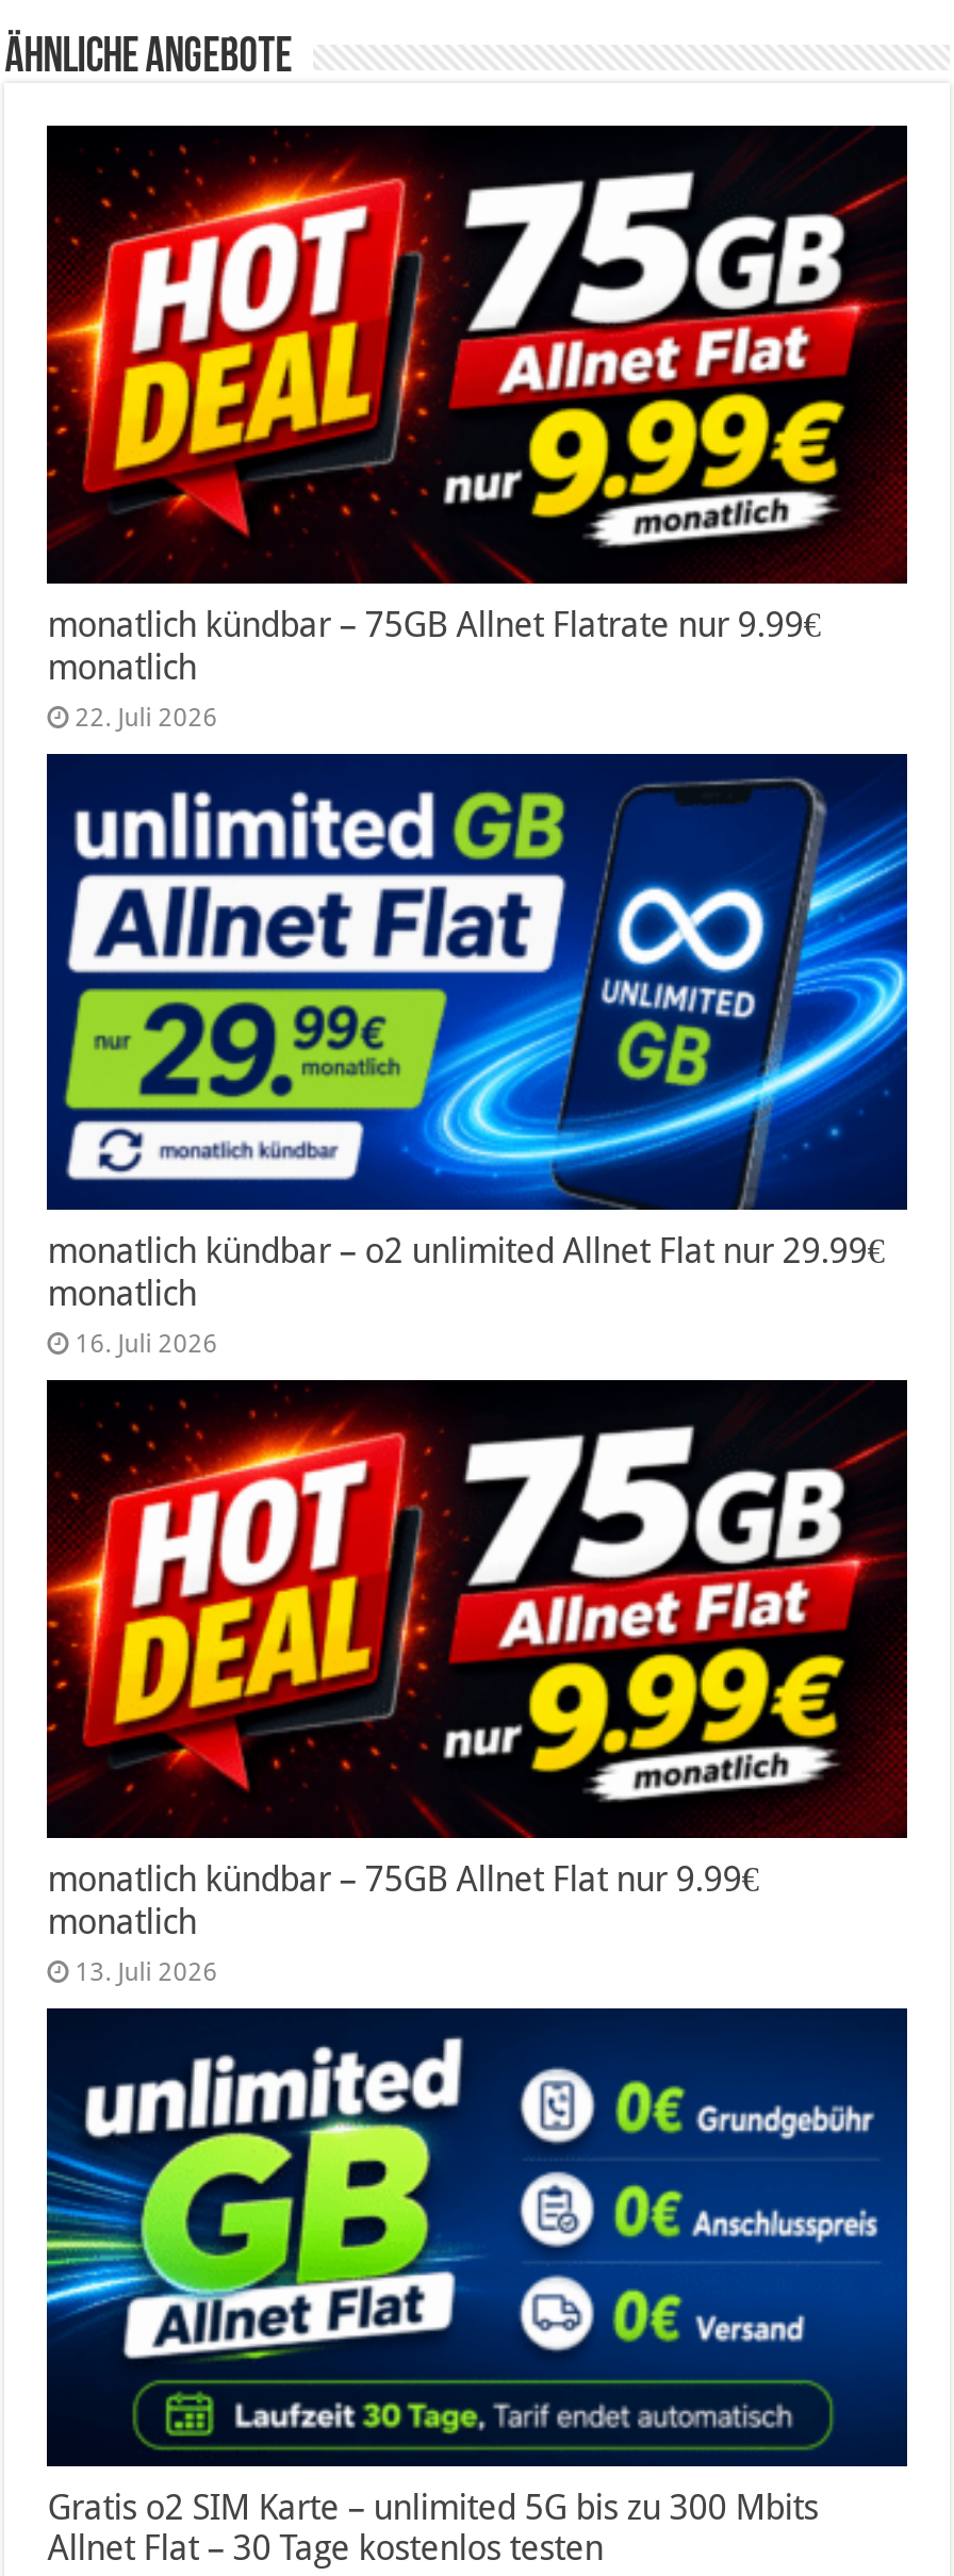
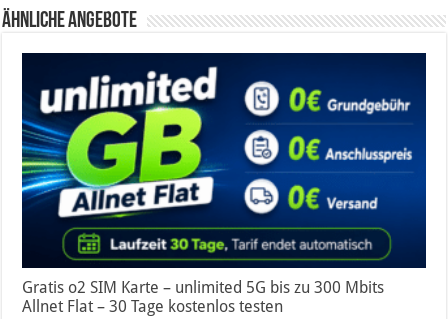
- [image]
- monatlich kündbar – 75GB Allnet Flatrate nur 9.99€
- monatlich
- 22. Juli 2026

- [image]
- monatlich kündbar – o2 unlimited Allnet Flat nur 29.99€
- monatlich
- 16. Juli 2026

- [image]
- monatlich kündbar – 75GB Allnet Flat nur 9.99€
- monatlich
- 13. Juli 2026
